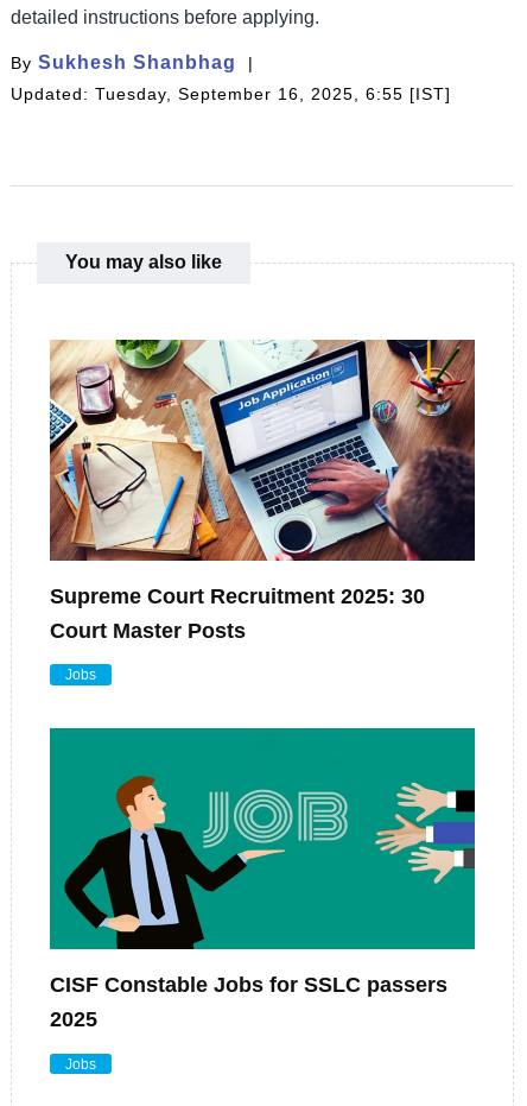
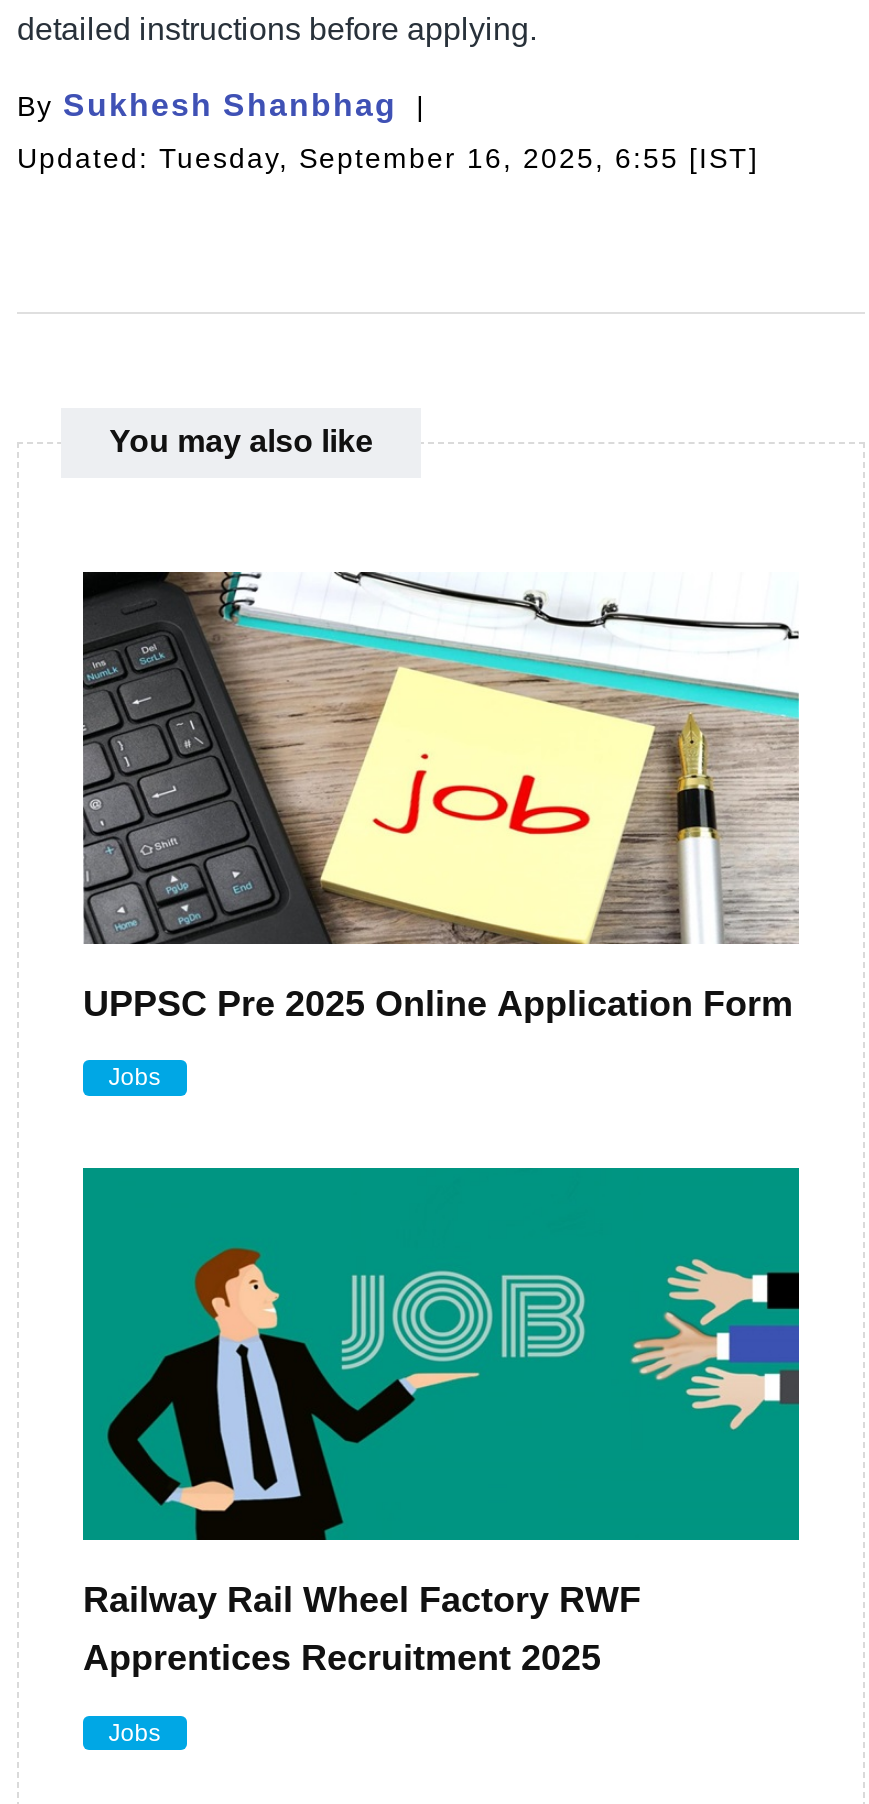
- [image]
- Supreme Court Recruitment 2025: 30
- Court Master Posts
+ [image]
+ UPPSC Pre 2025 Online Application Form

- CISF Constable Jobs for SSLC passers
- 2025
+ Railway Rail Wheel Factory RWF
+ Apprentices Recruitment 2025
